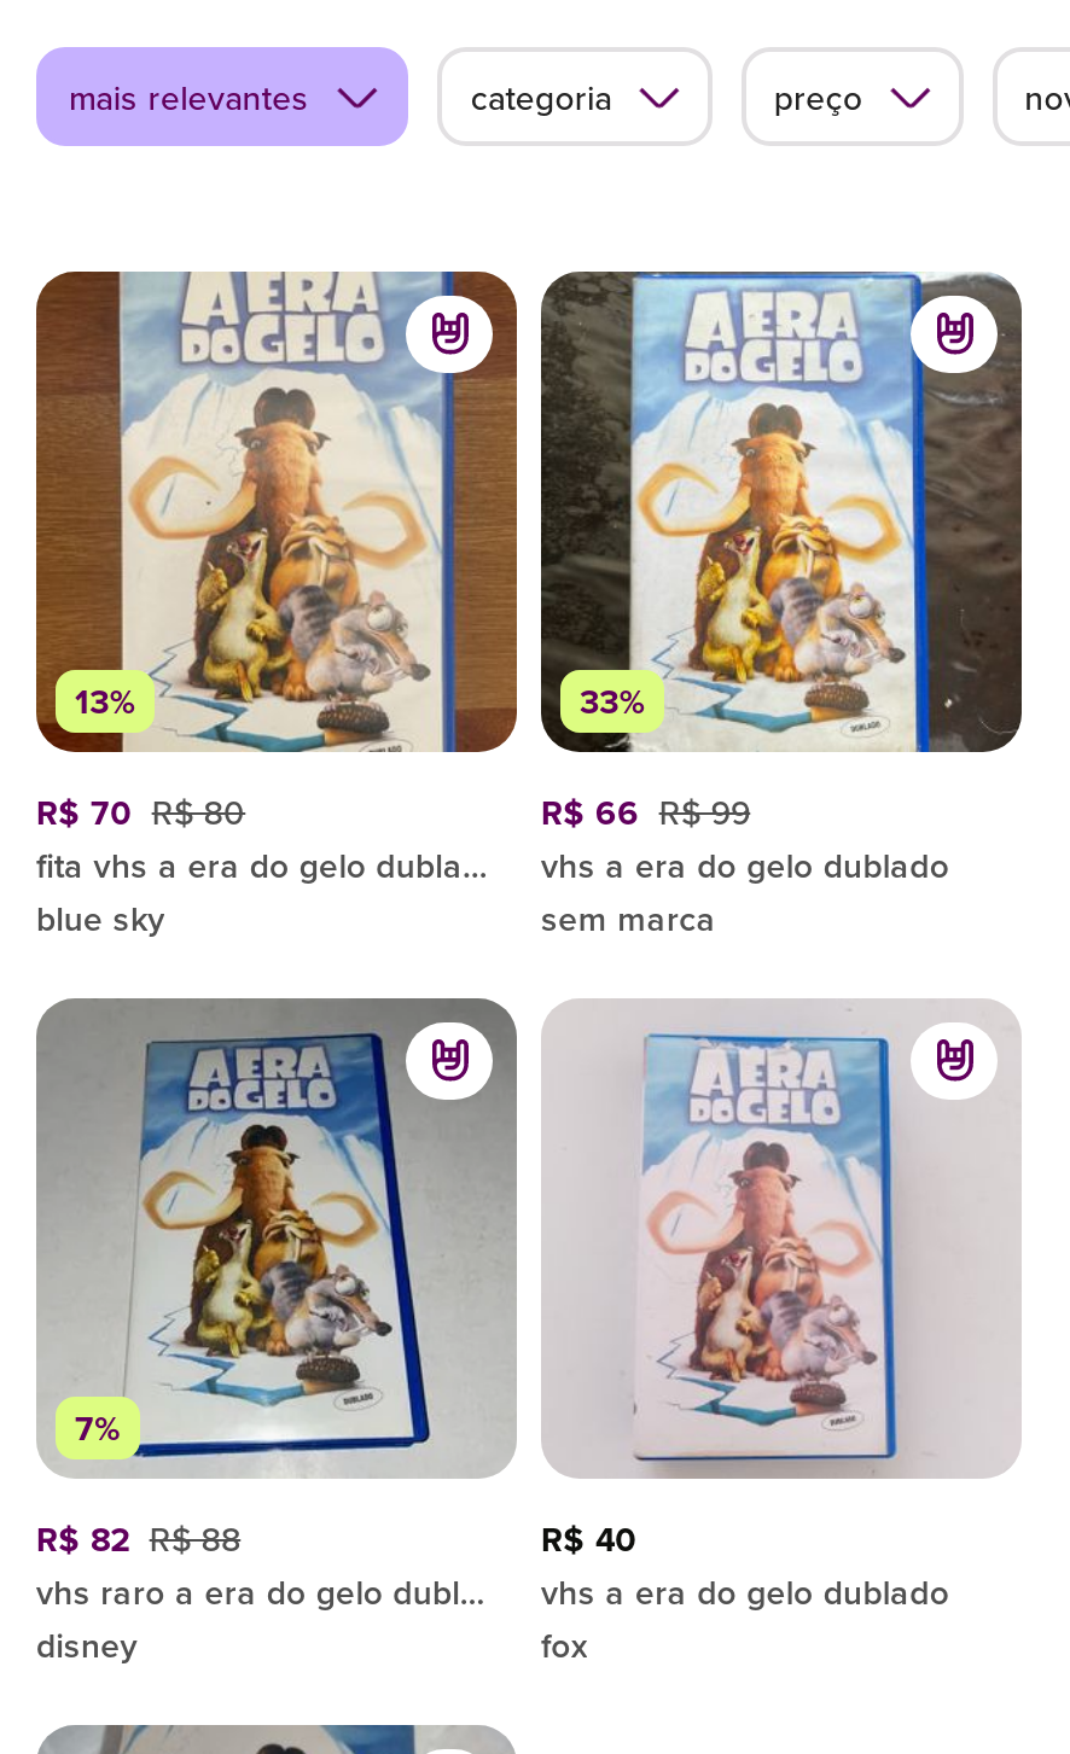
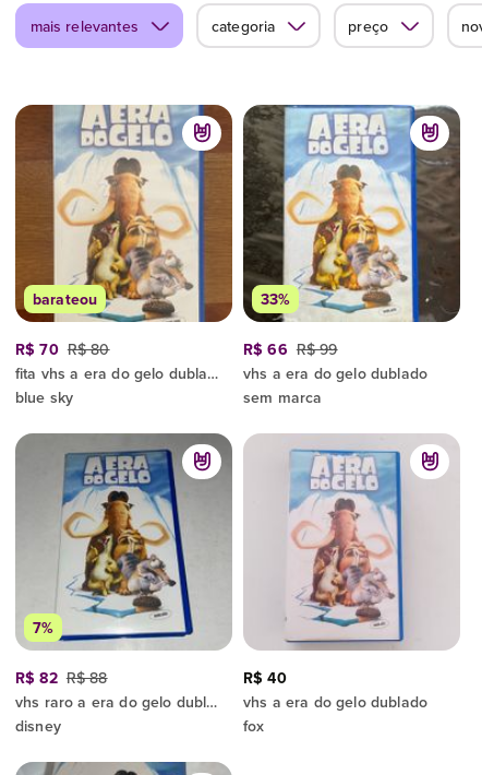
- 13%
+ barateou
